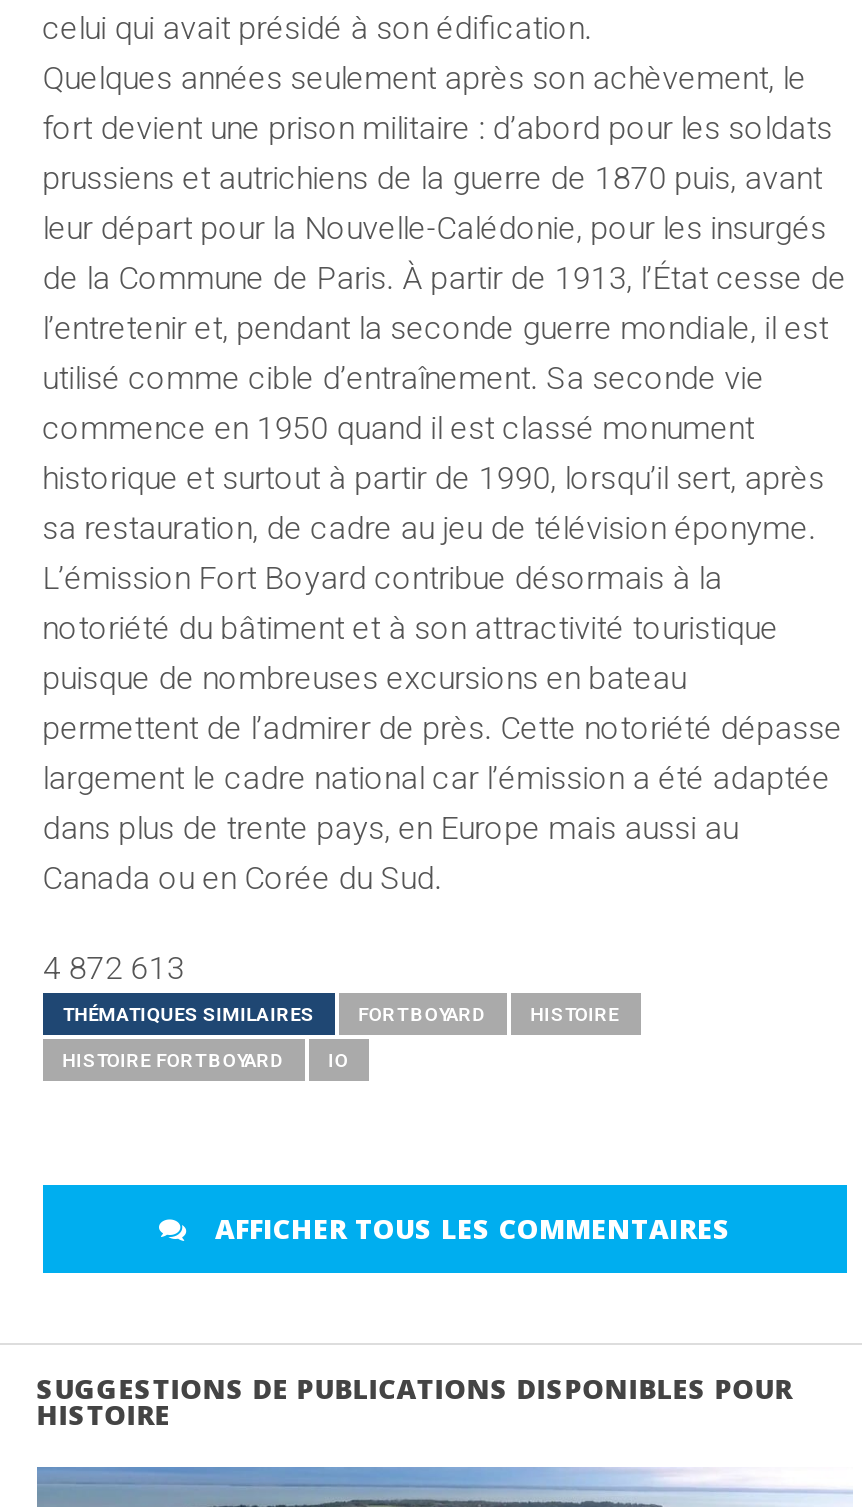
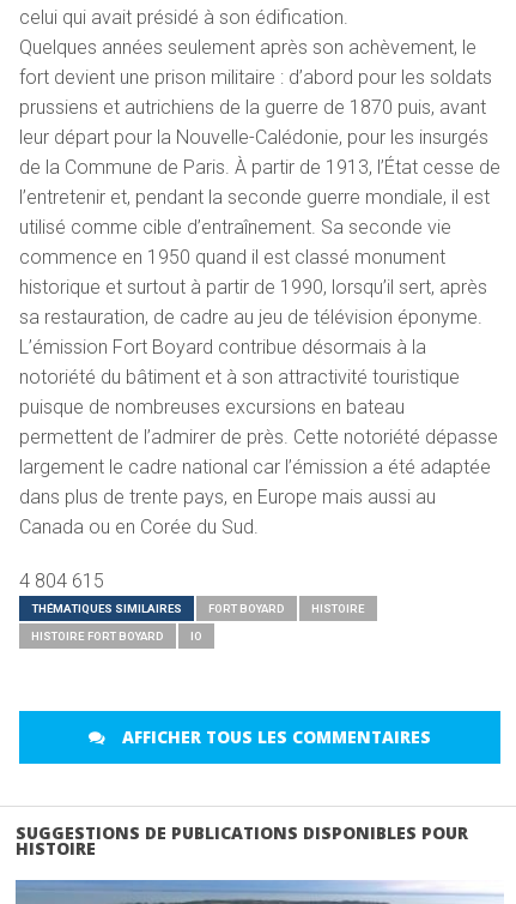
- 4 872 613
+ 4 804 615
